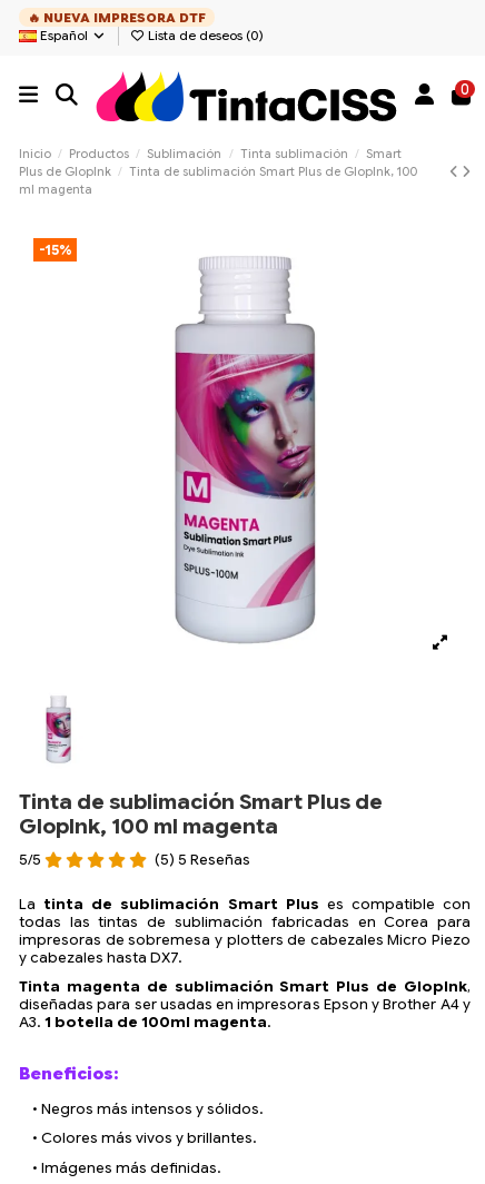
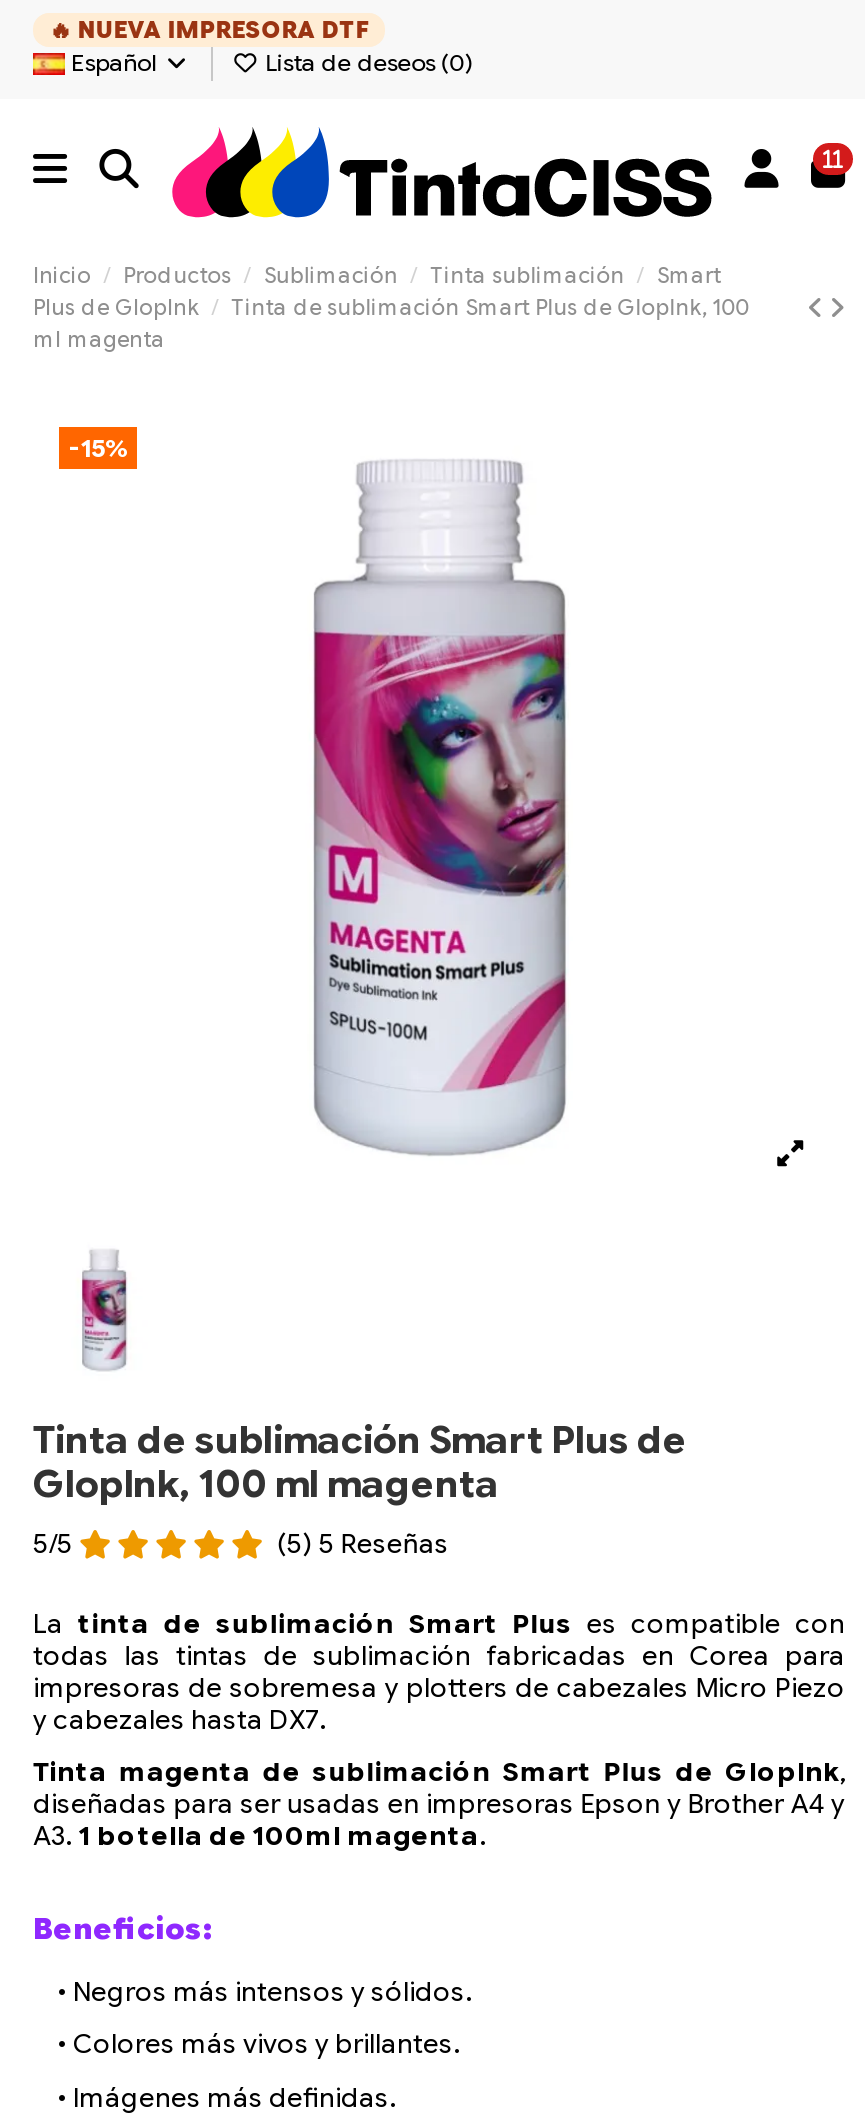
- 0
+ 11
